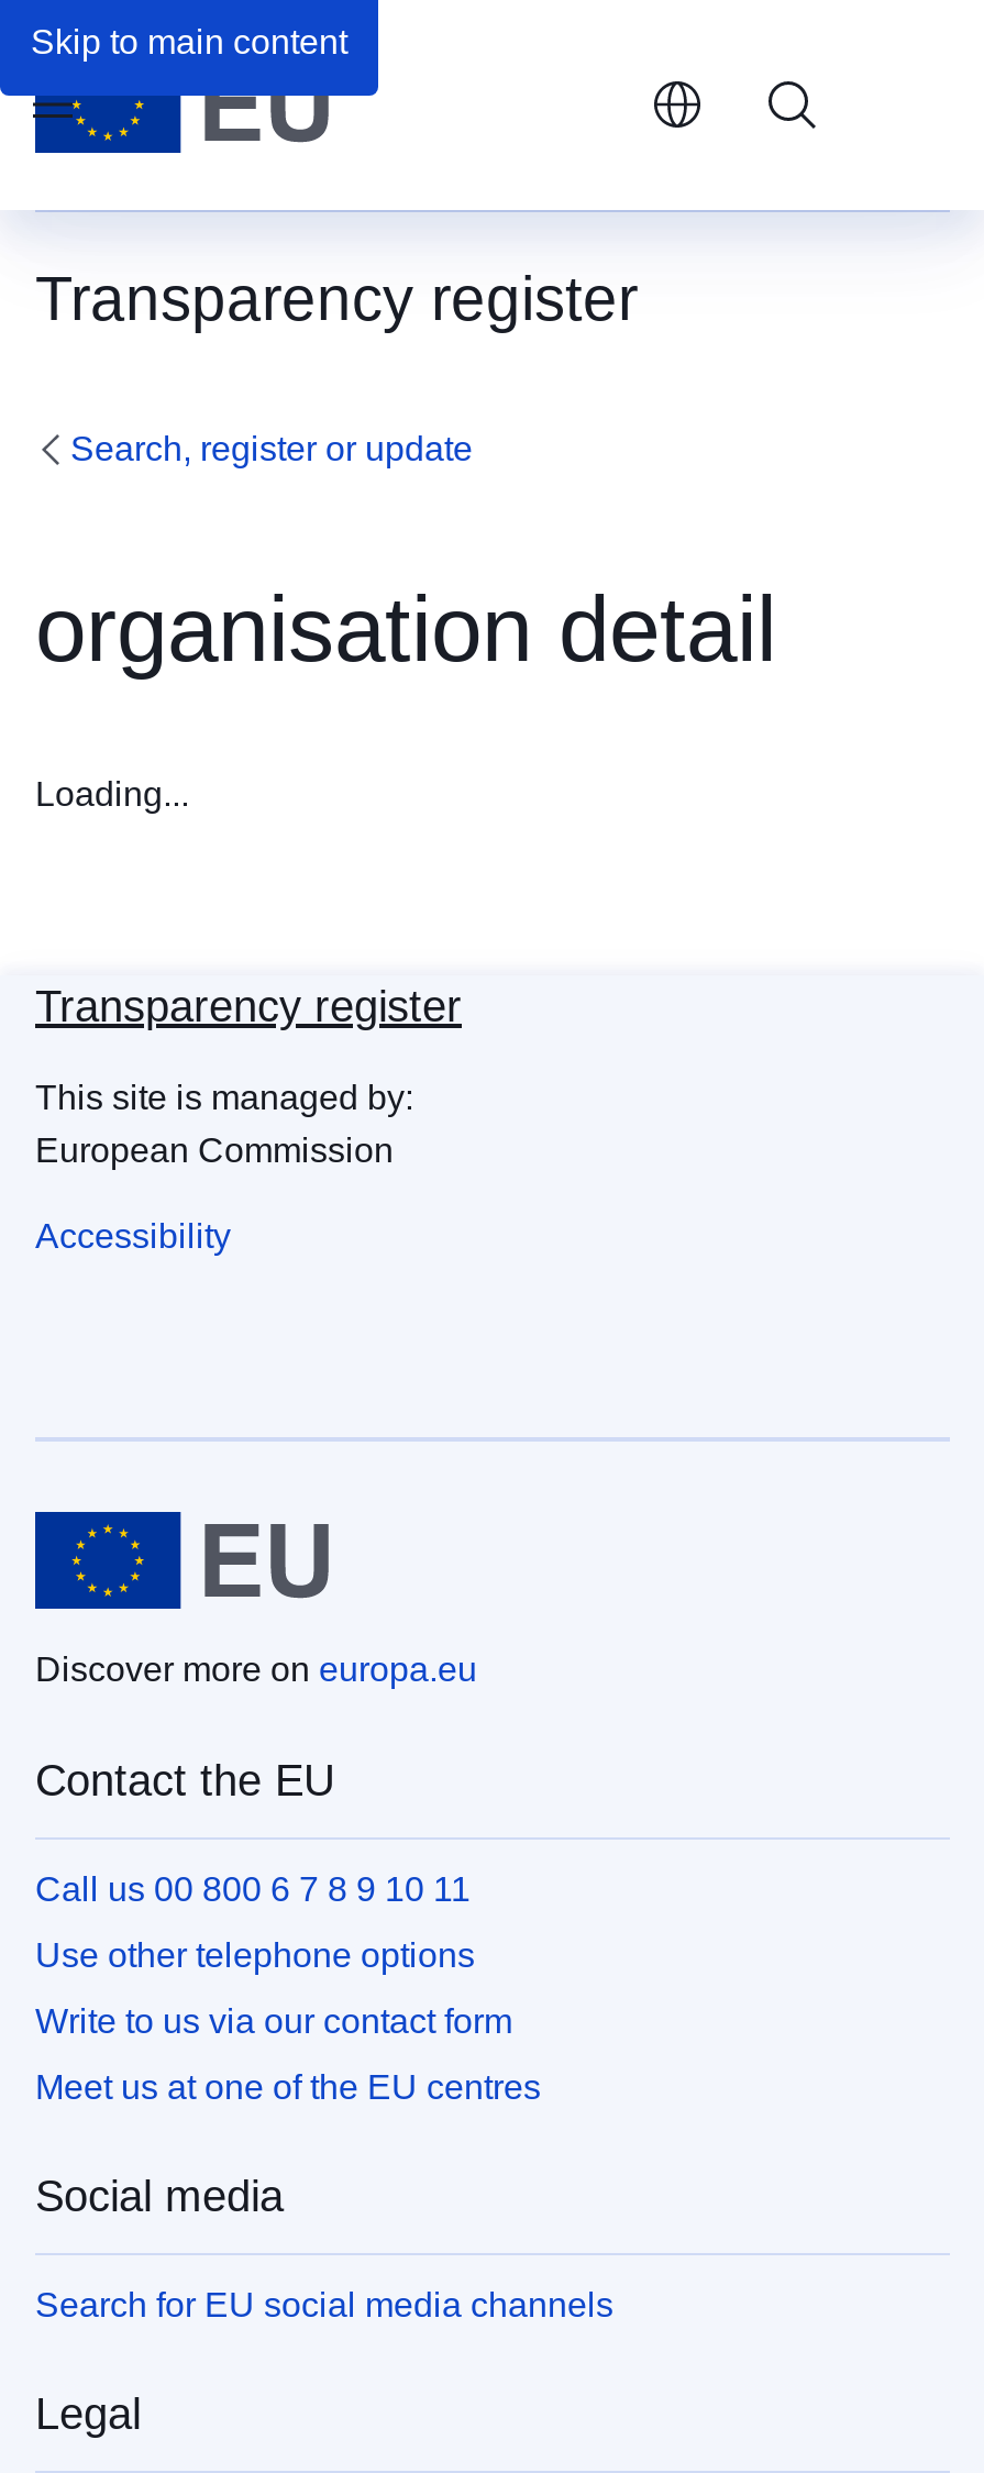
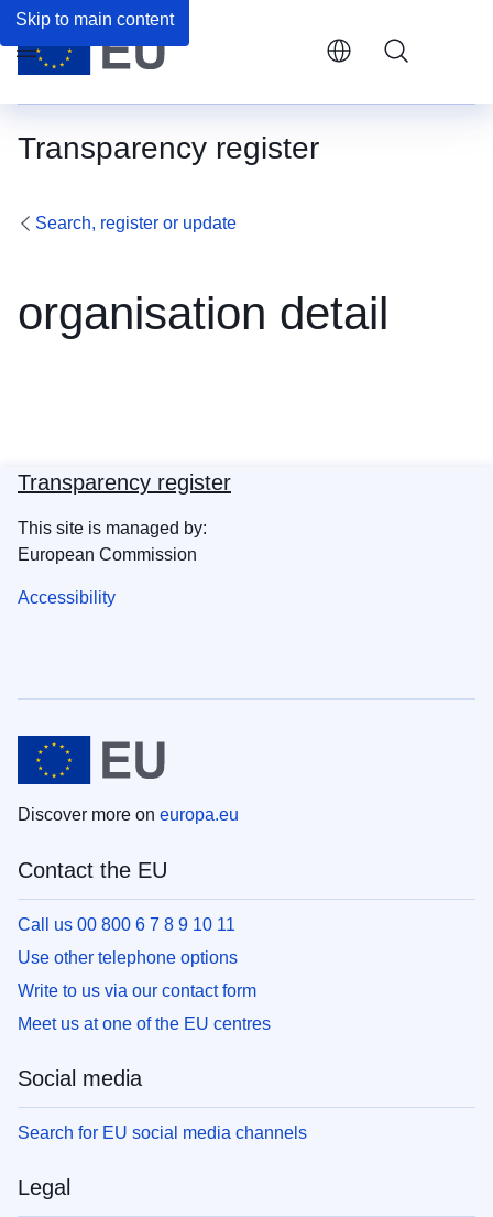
- Loading...
